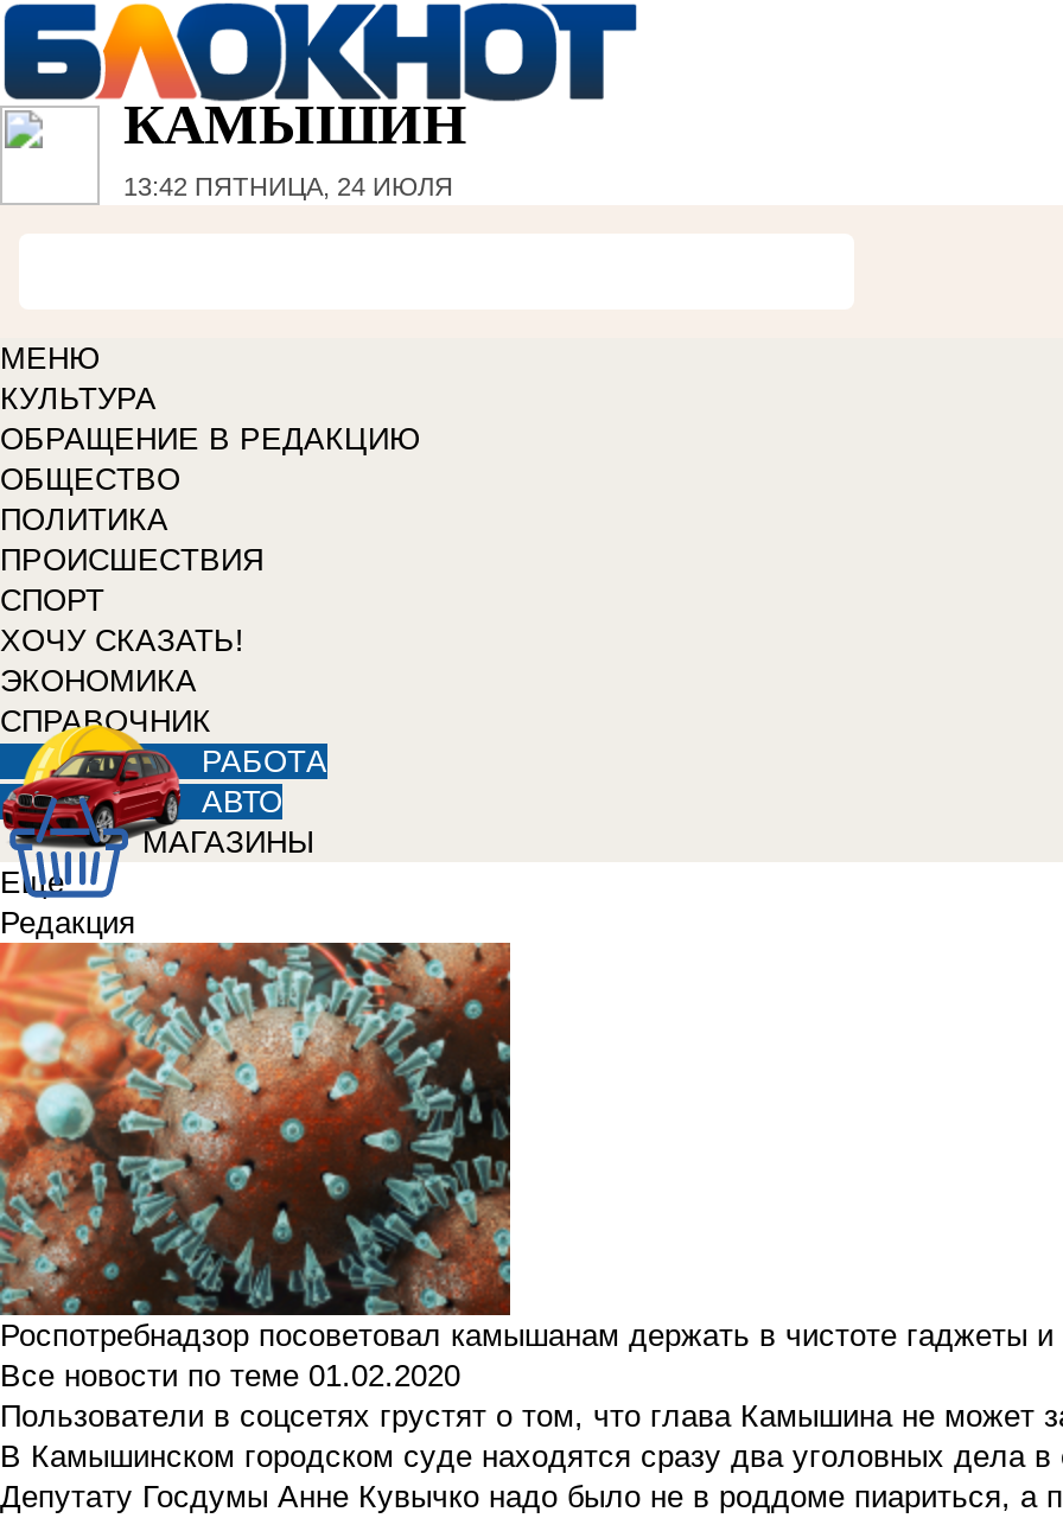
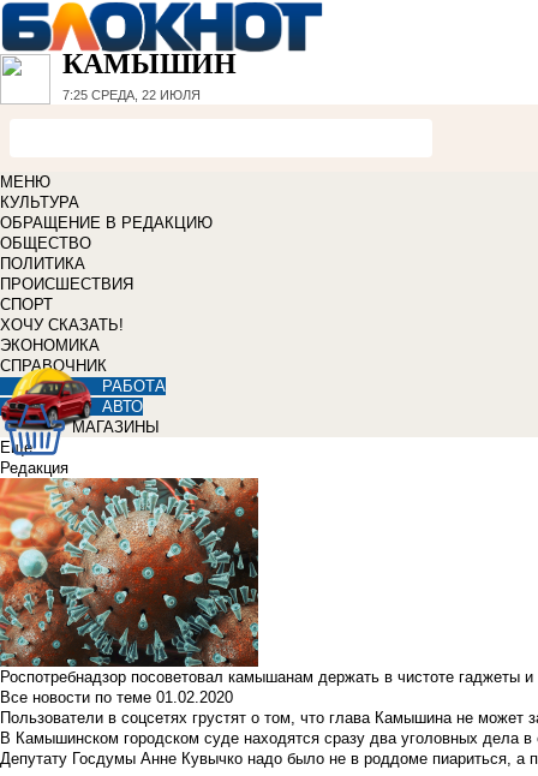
- 13:42 ПЯТНИЦА, 24 ИЮЛЯ
+ 7:25 СРЕДА, 22 ИЮЛЯ
